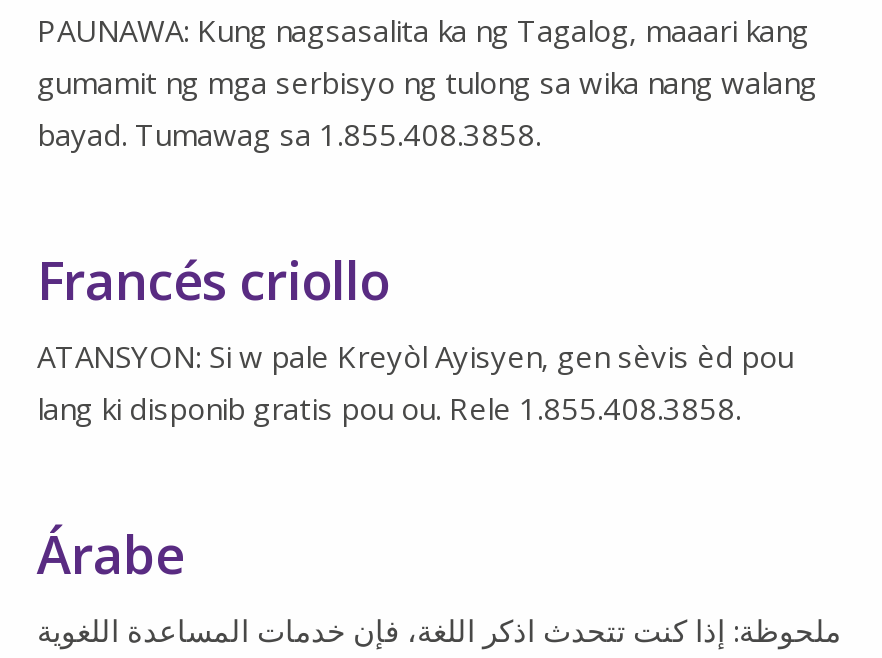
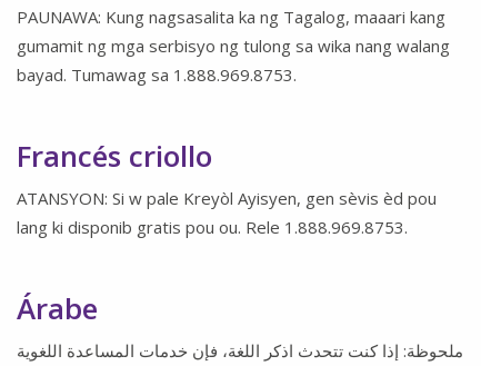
- bayad. Tumawag sa 1.855.408.3858.
+ bayad. Tumawag sa 1.888.969.8753.

- lang ki disponib gratis pou ou. Rele 1.855.408.3858.
+ lang ki disponib gratis pou ou. Rele 1.888.969.8753.
